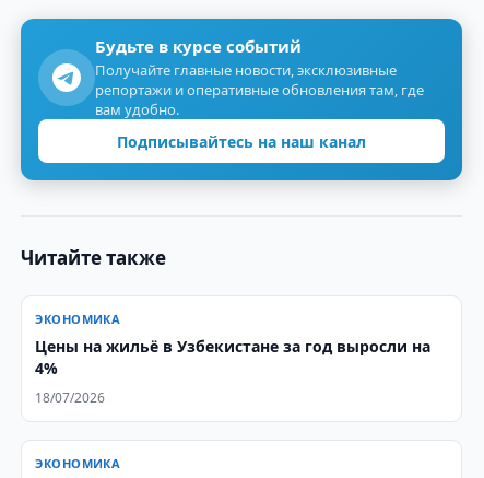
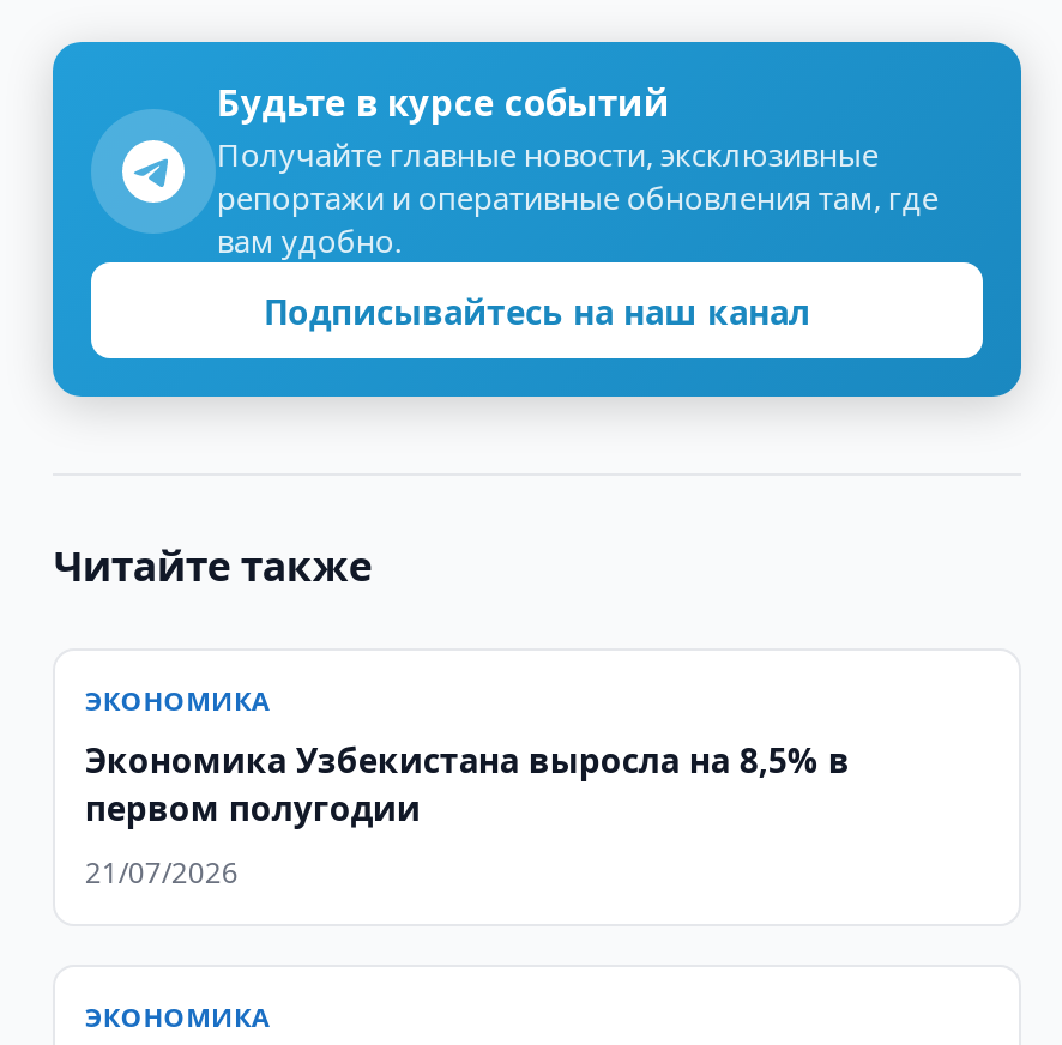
- Цены на жильё в Узбекистане за год выросли на
- 4%
+ Экономика Узбекистана выросла на 8,5% в
+ первом полугодии

- 18/07/2026
+ 21/07/2026
